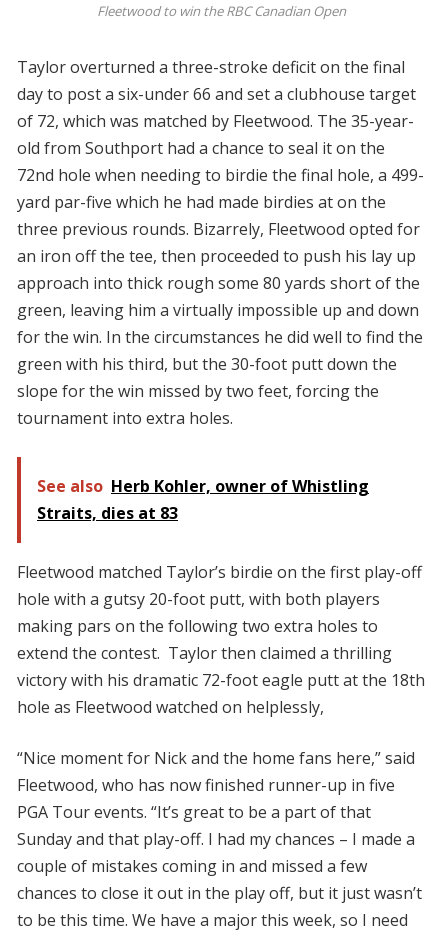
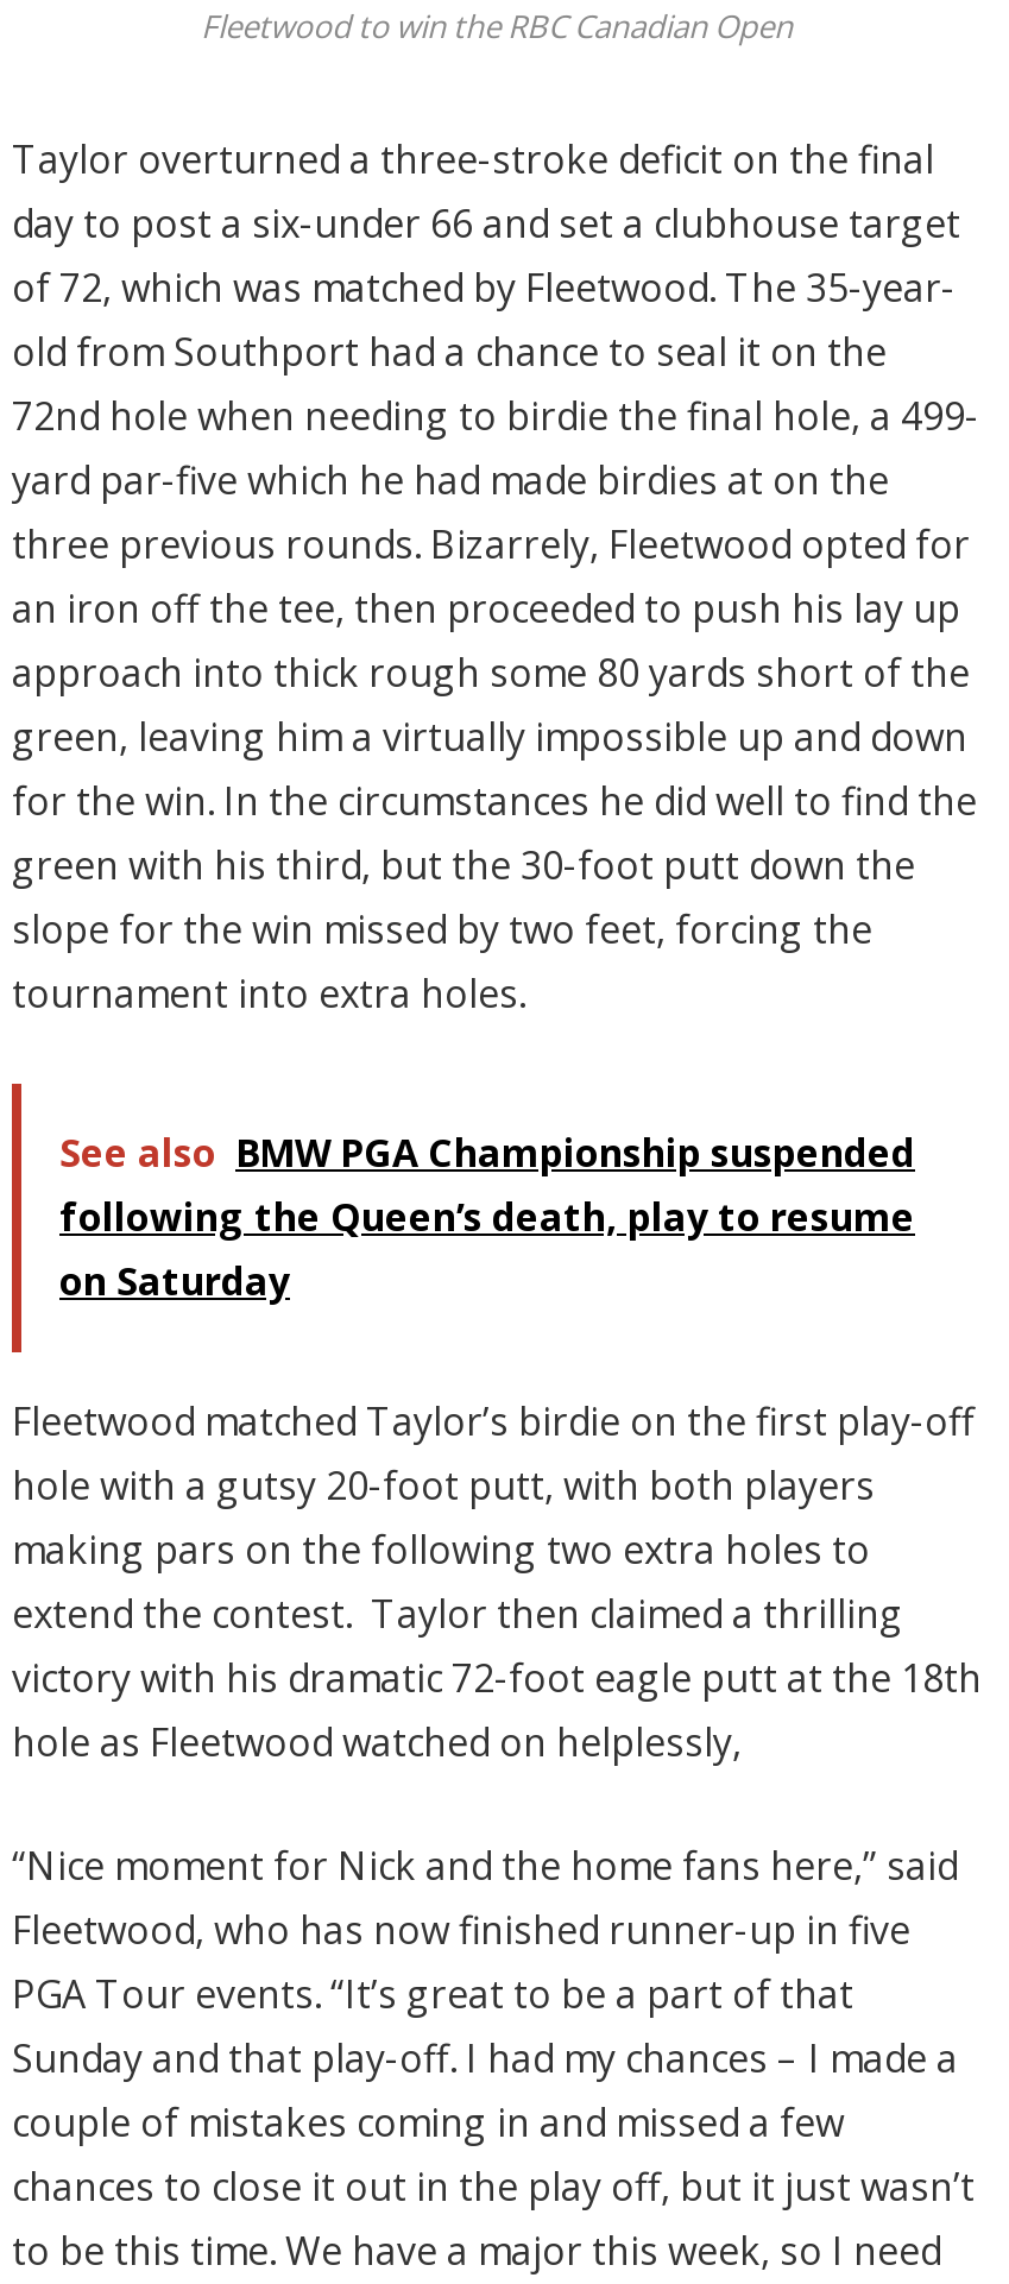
- See also Herb Kohler, owner of Whistling
- Straits, dies at 83
+ See also BMW PGA Championship suspended
+ following the Queen’s death, play to resume
+ on Saturday
